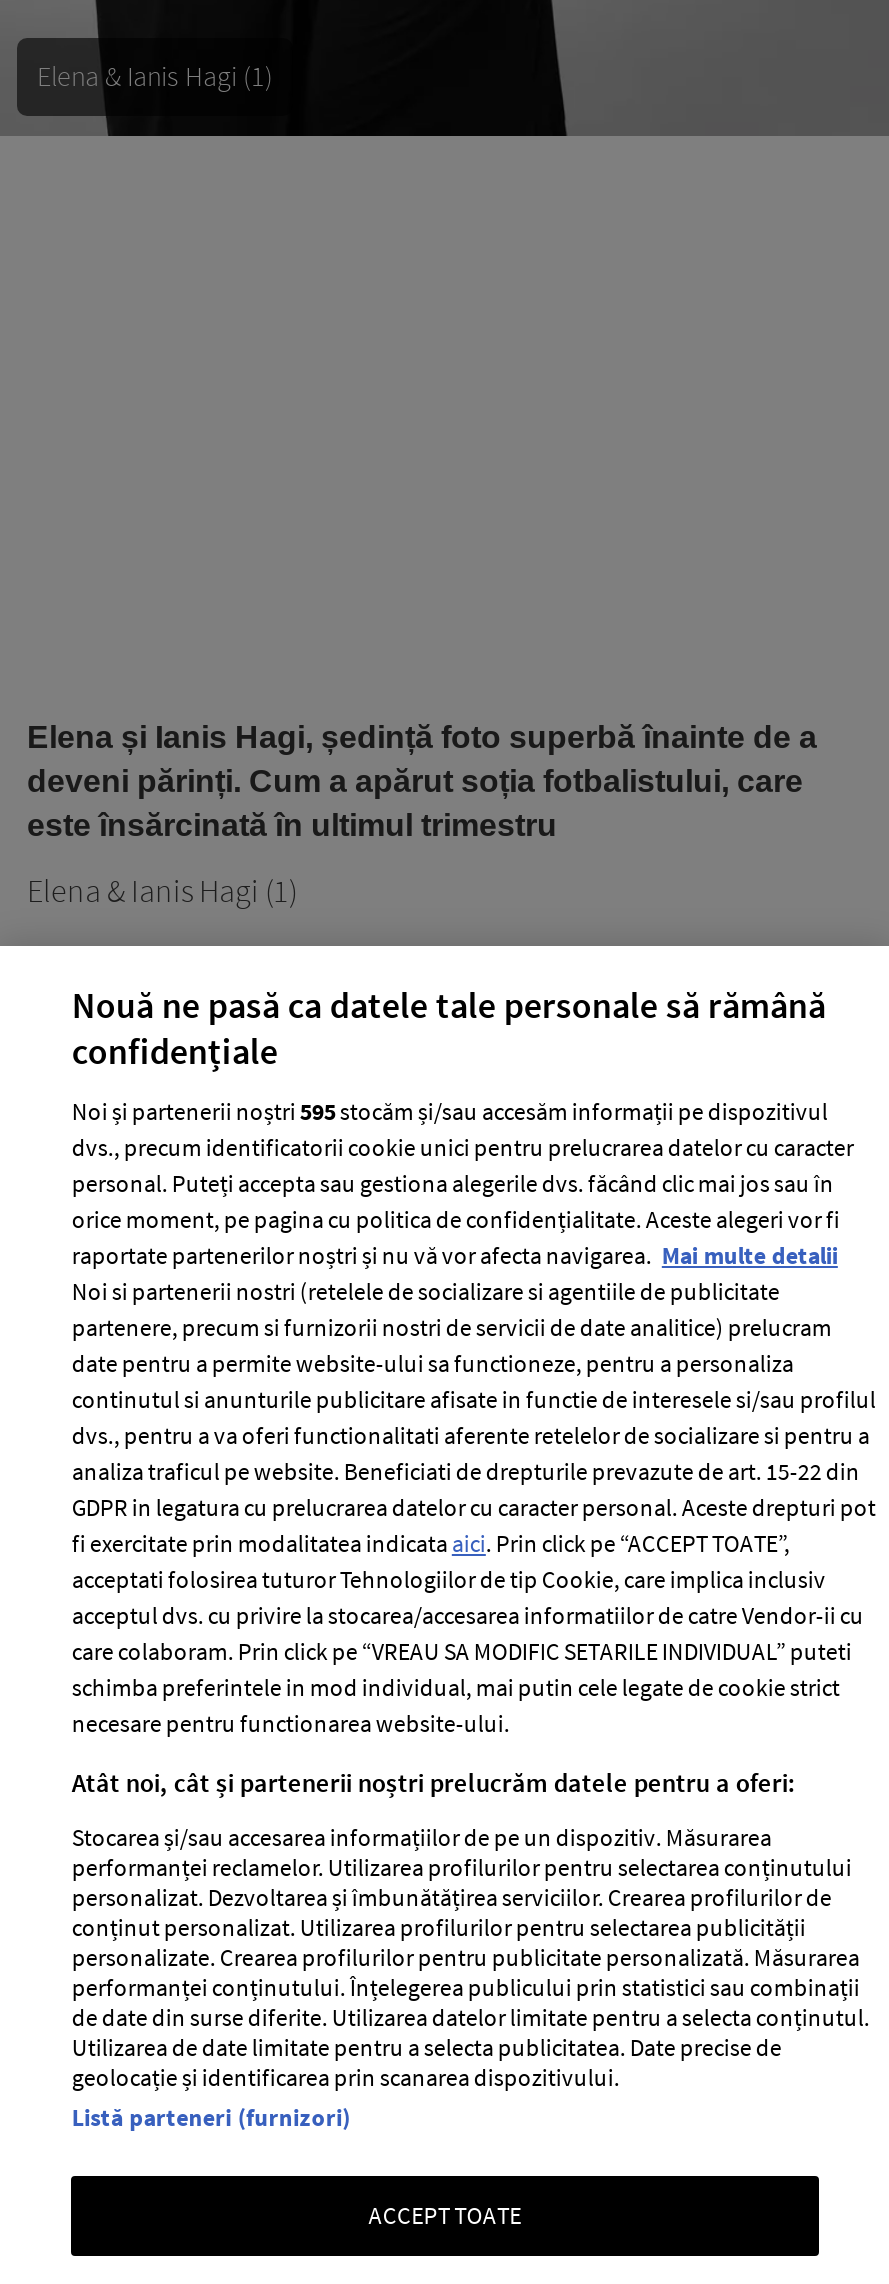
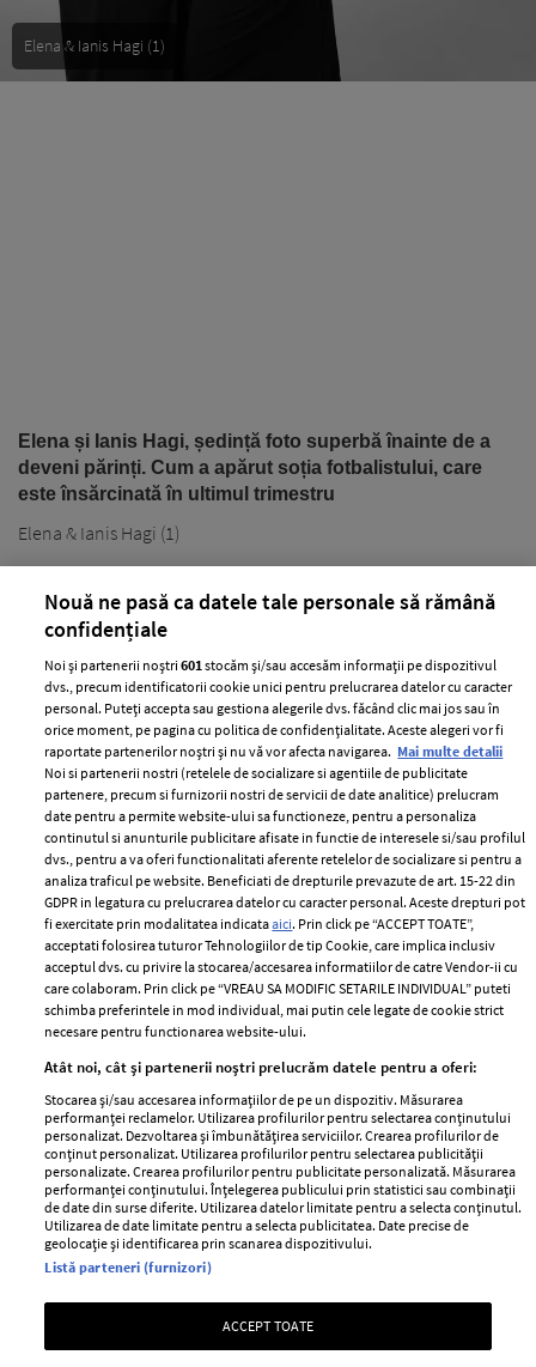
- Noi și partenerii noștri 595 stocăm și/sau accesăm informații pe dispozitivul
+ Noi și partenerii noștri 601 stocăm și/sau accesăm informații pe dispozitivul
